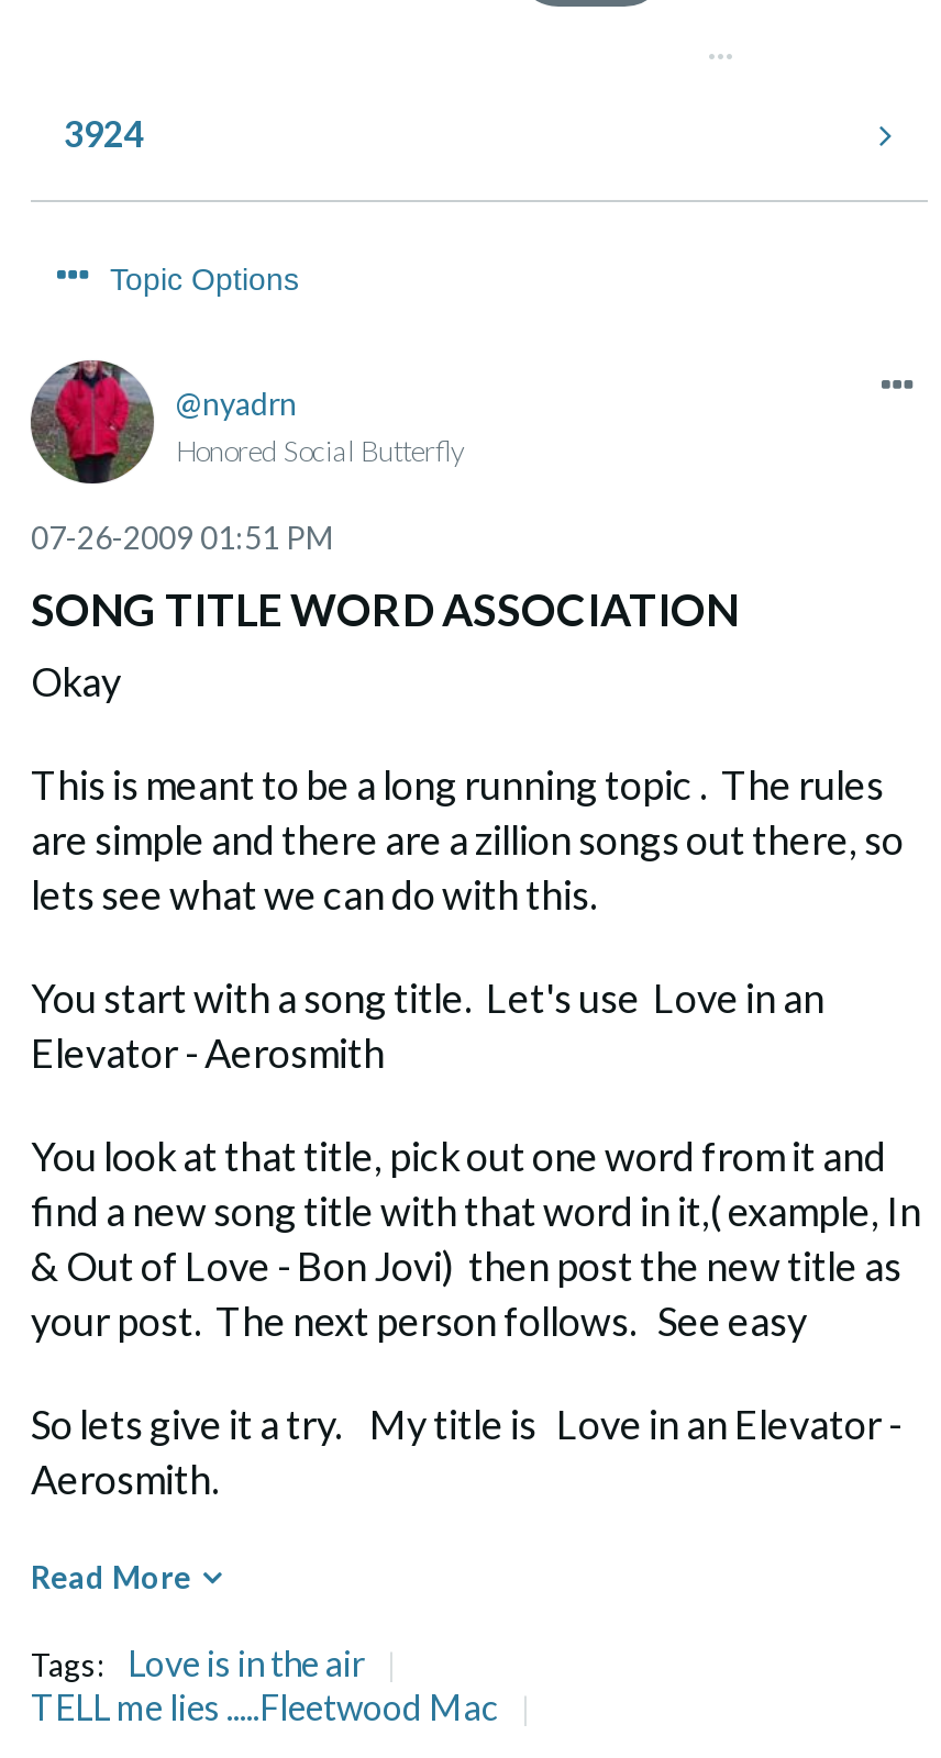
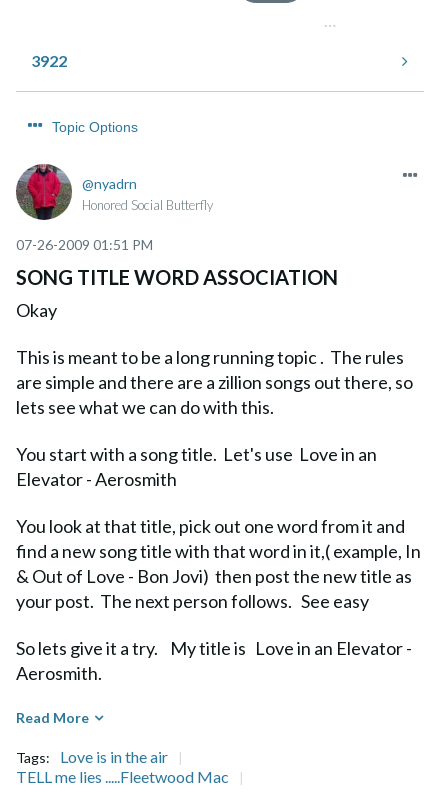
- 3924
+ 3922
